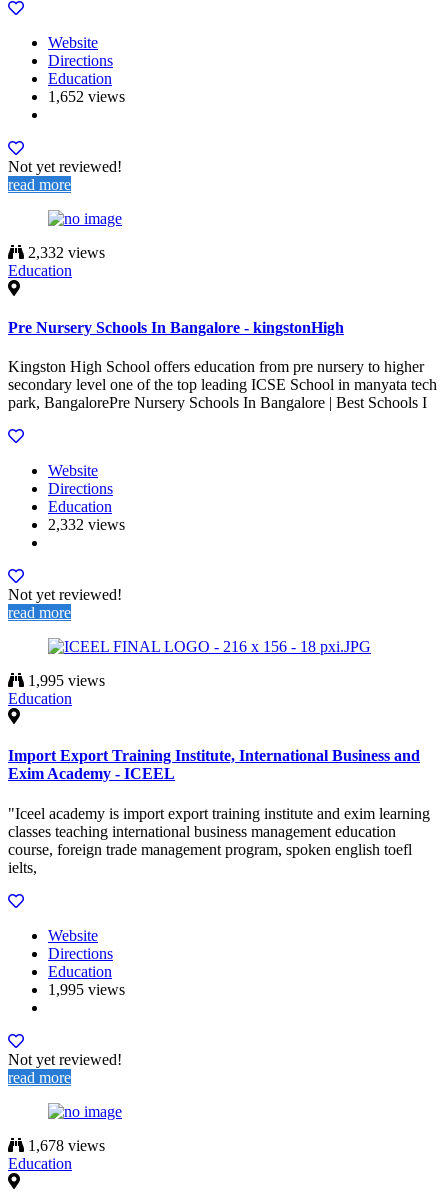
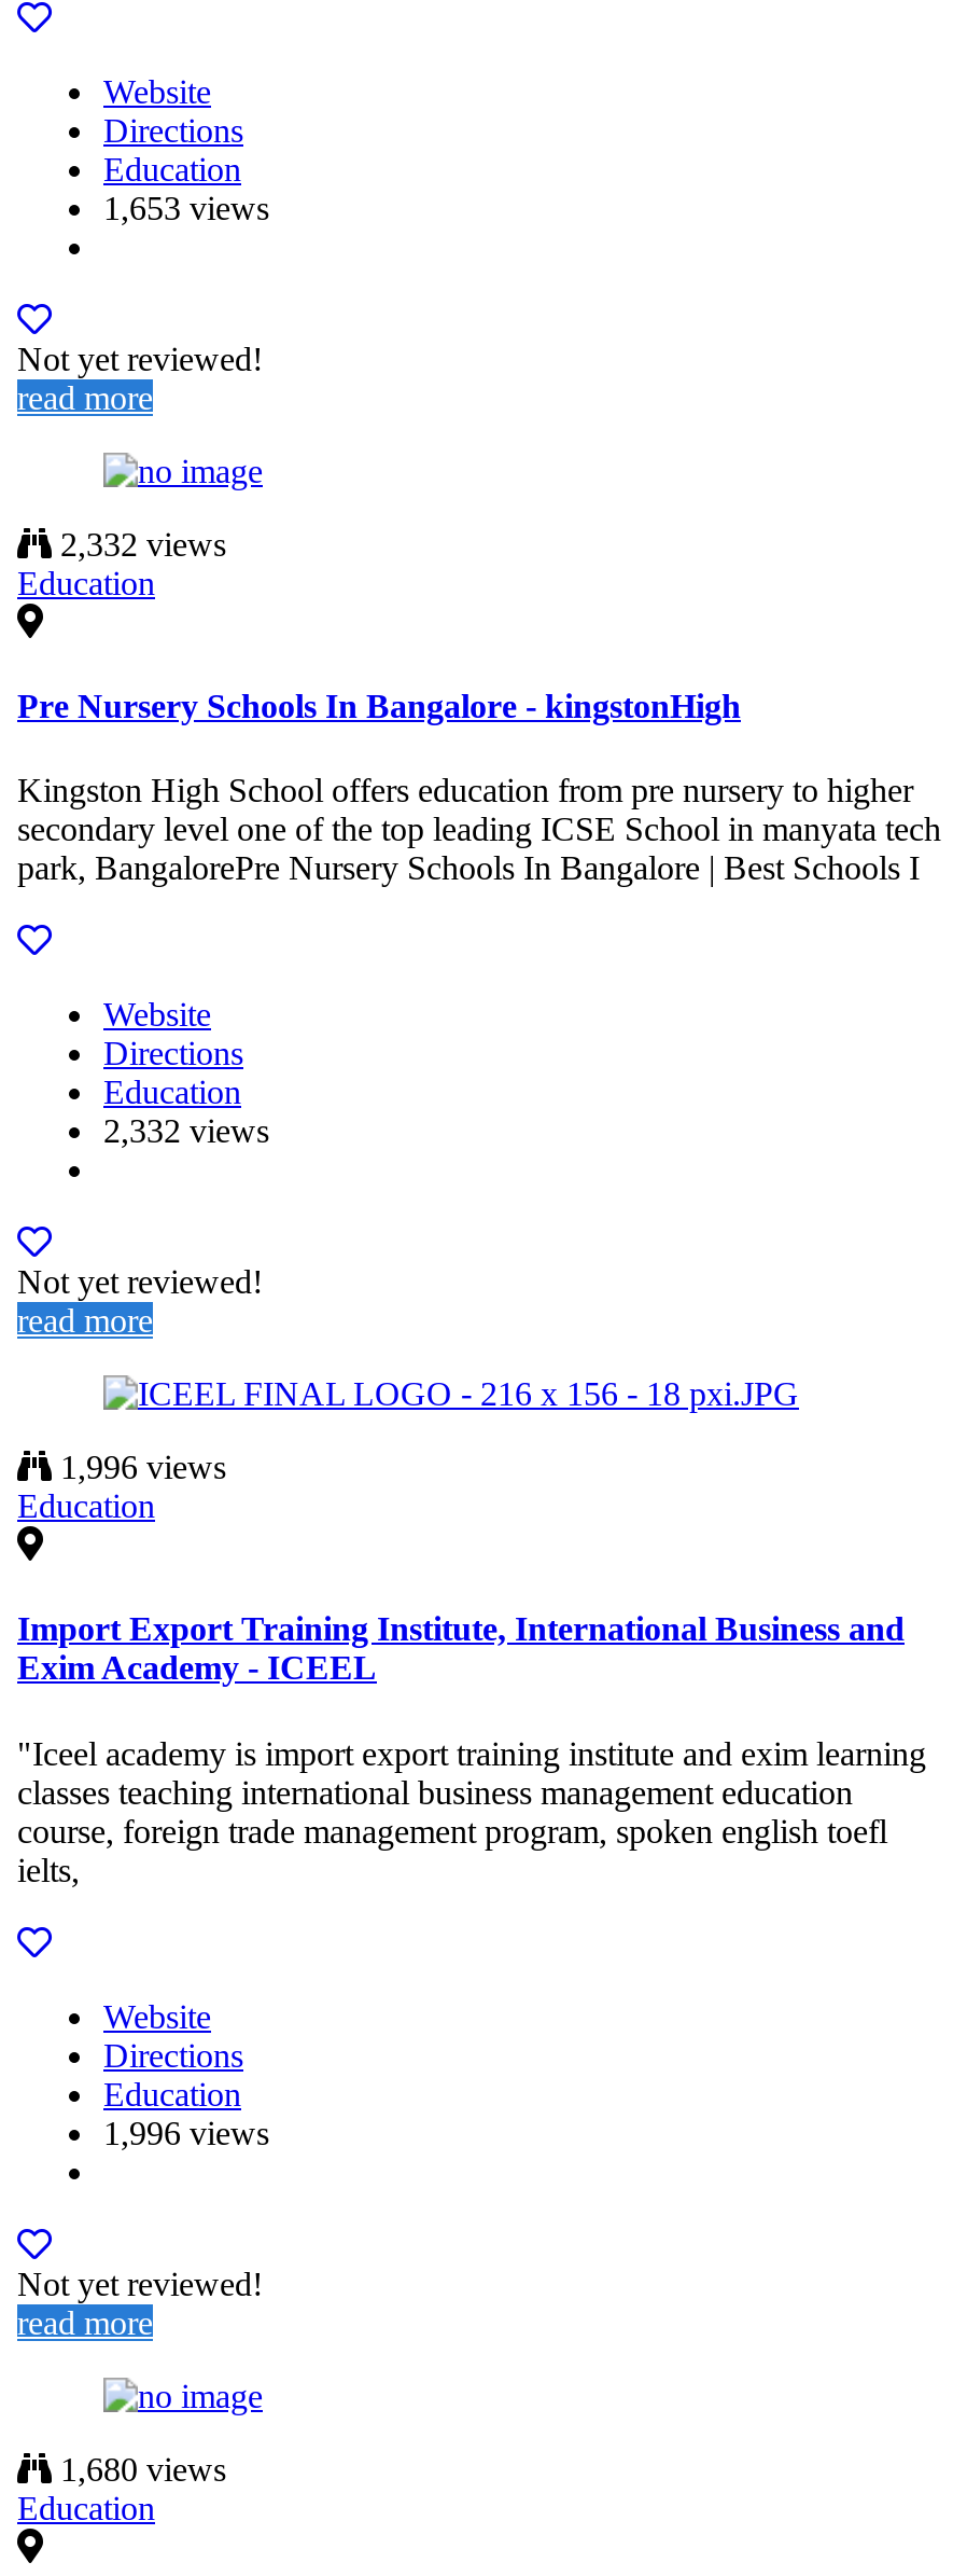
- 1,652 views
+ 1,653 views

- 1,995 views
+ 1,996 views

- 1,995 views
+ 1,996 views

- 1,678 views
+ 1,680 views
